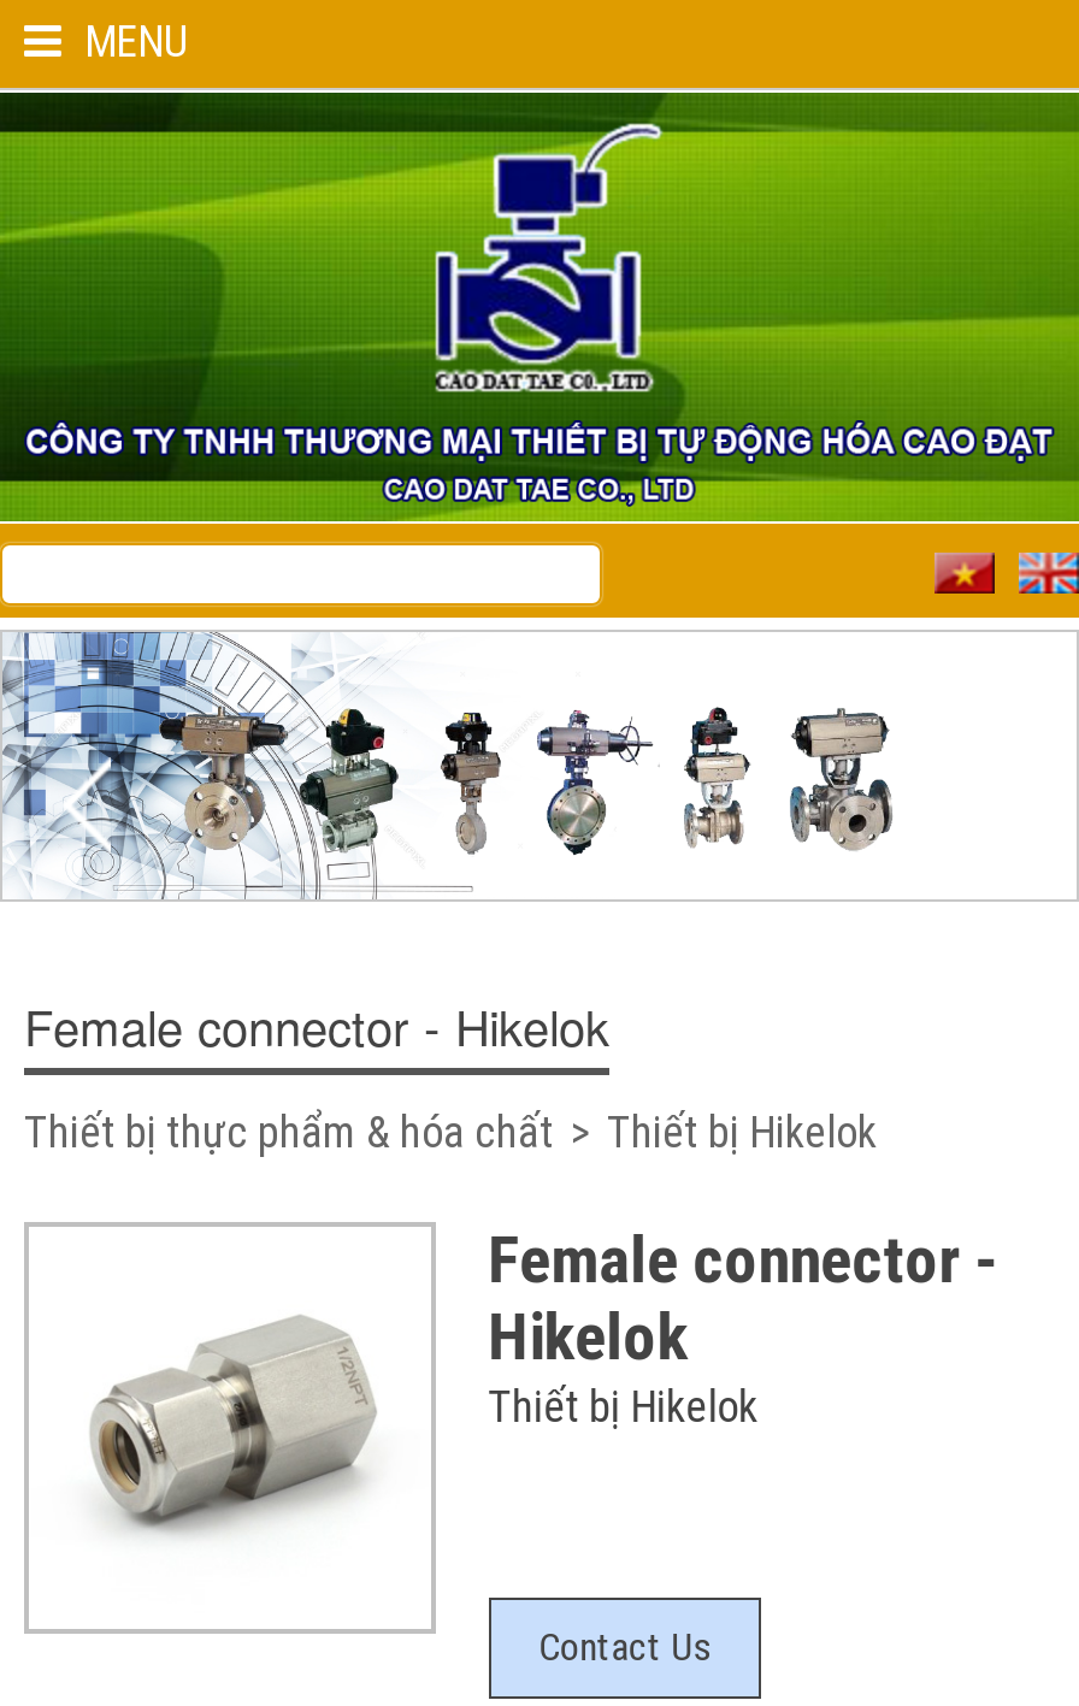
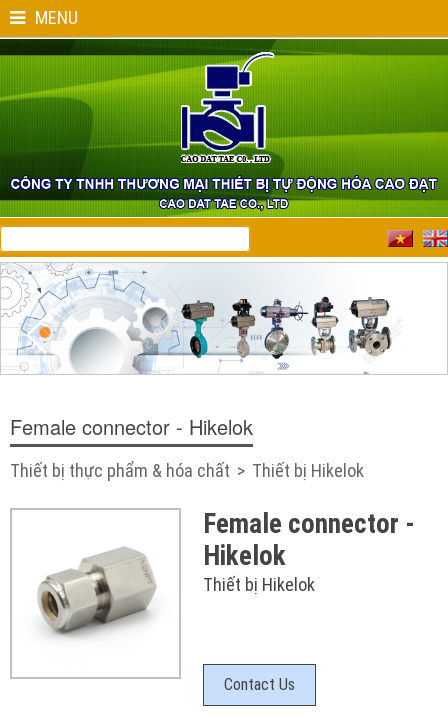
- [image]
+ [image]
